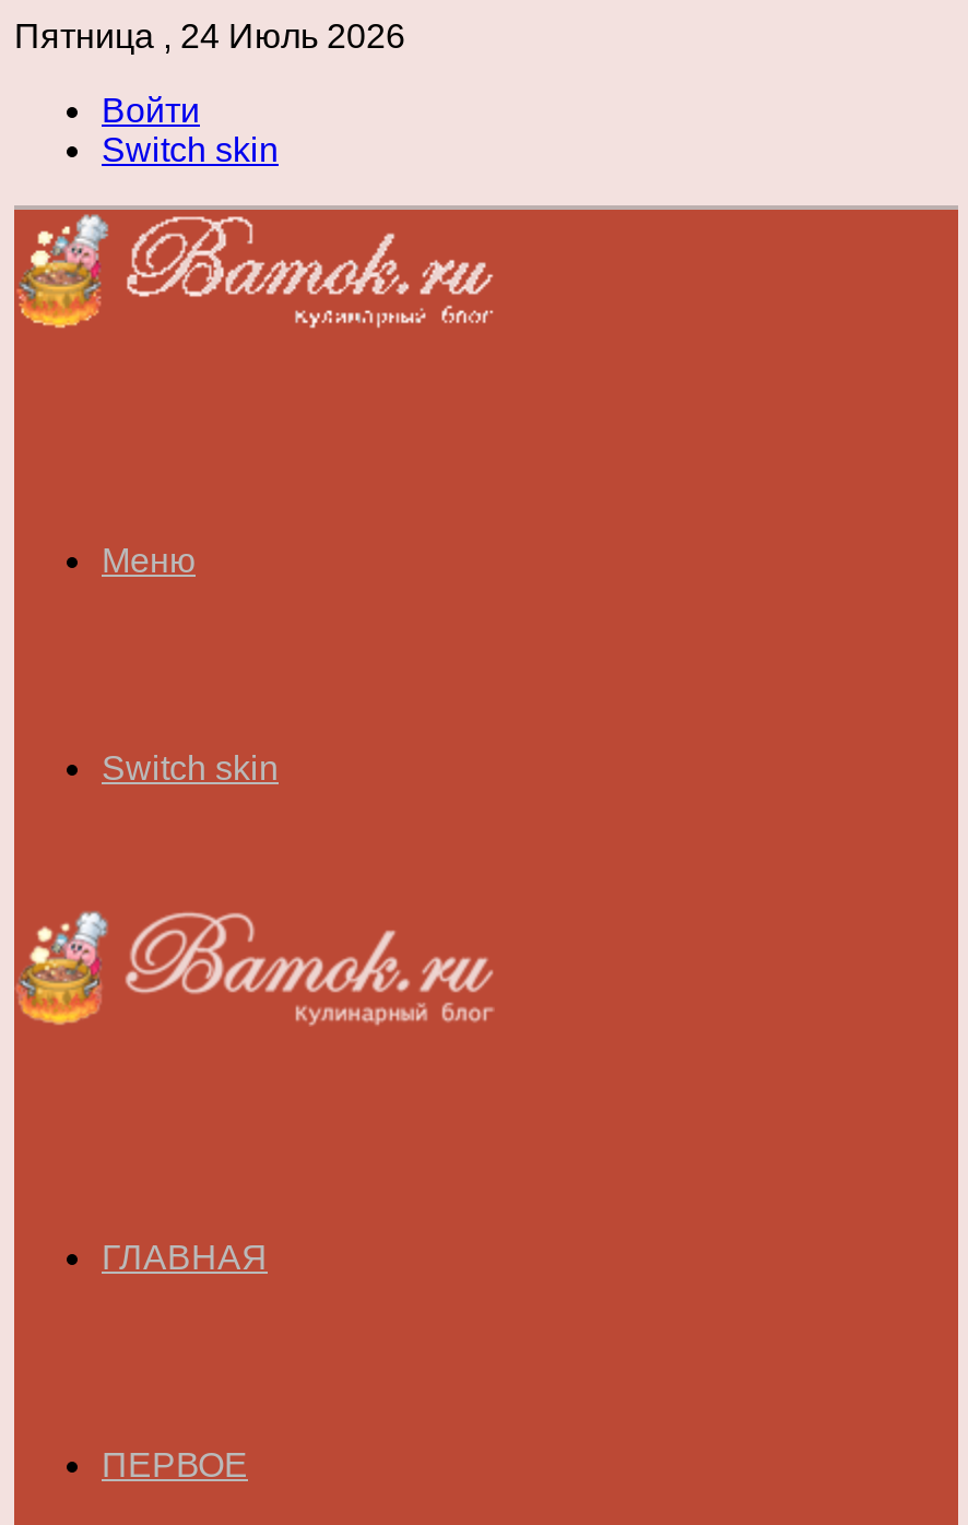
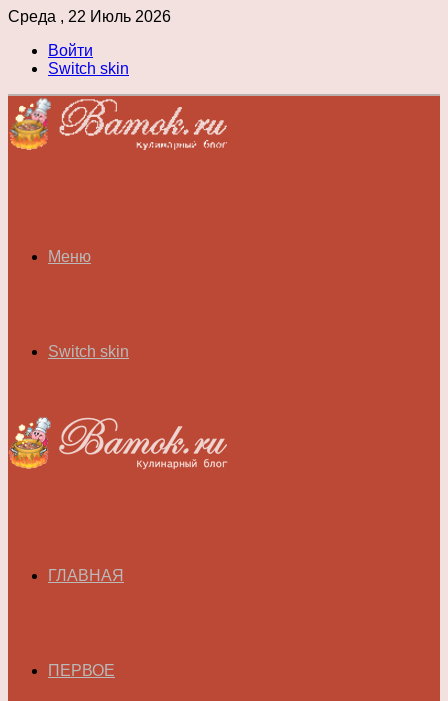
- Пятница , 24 Июль 2026
+ Среда , 22 Июль 2026
